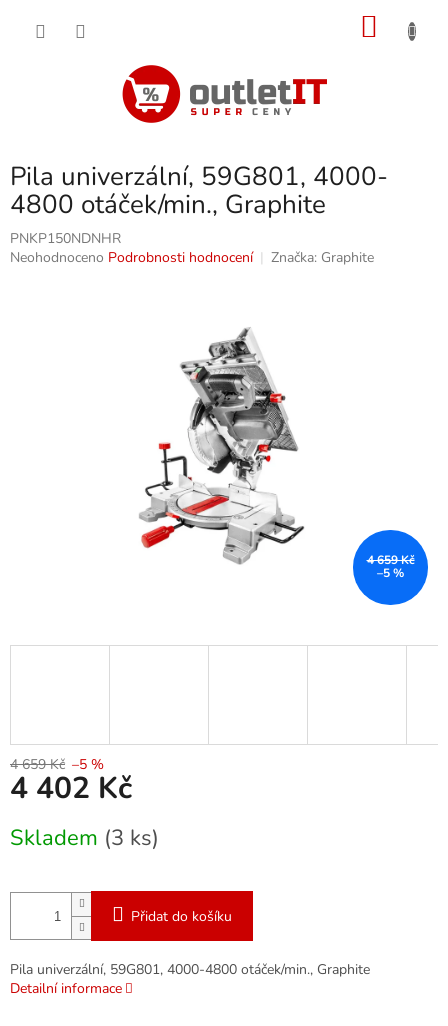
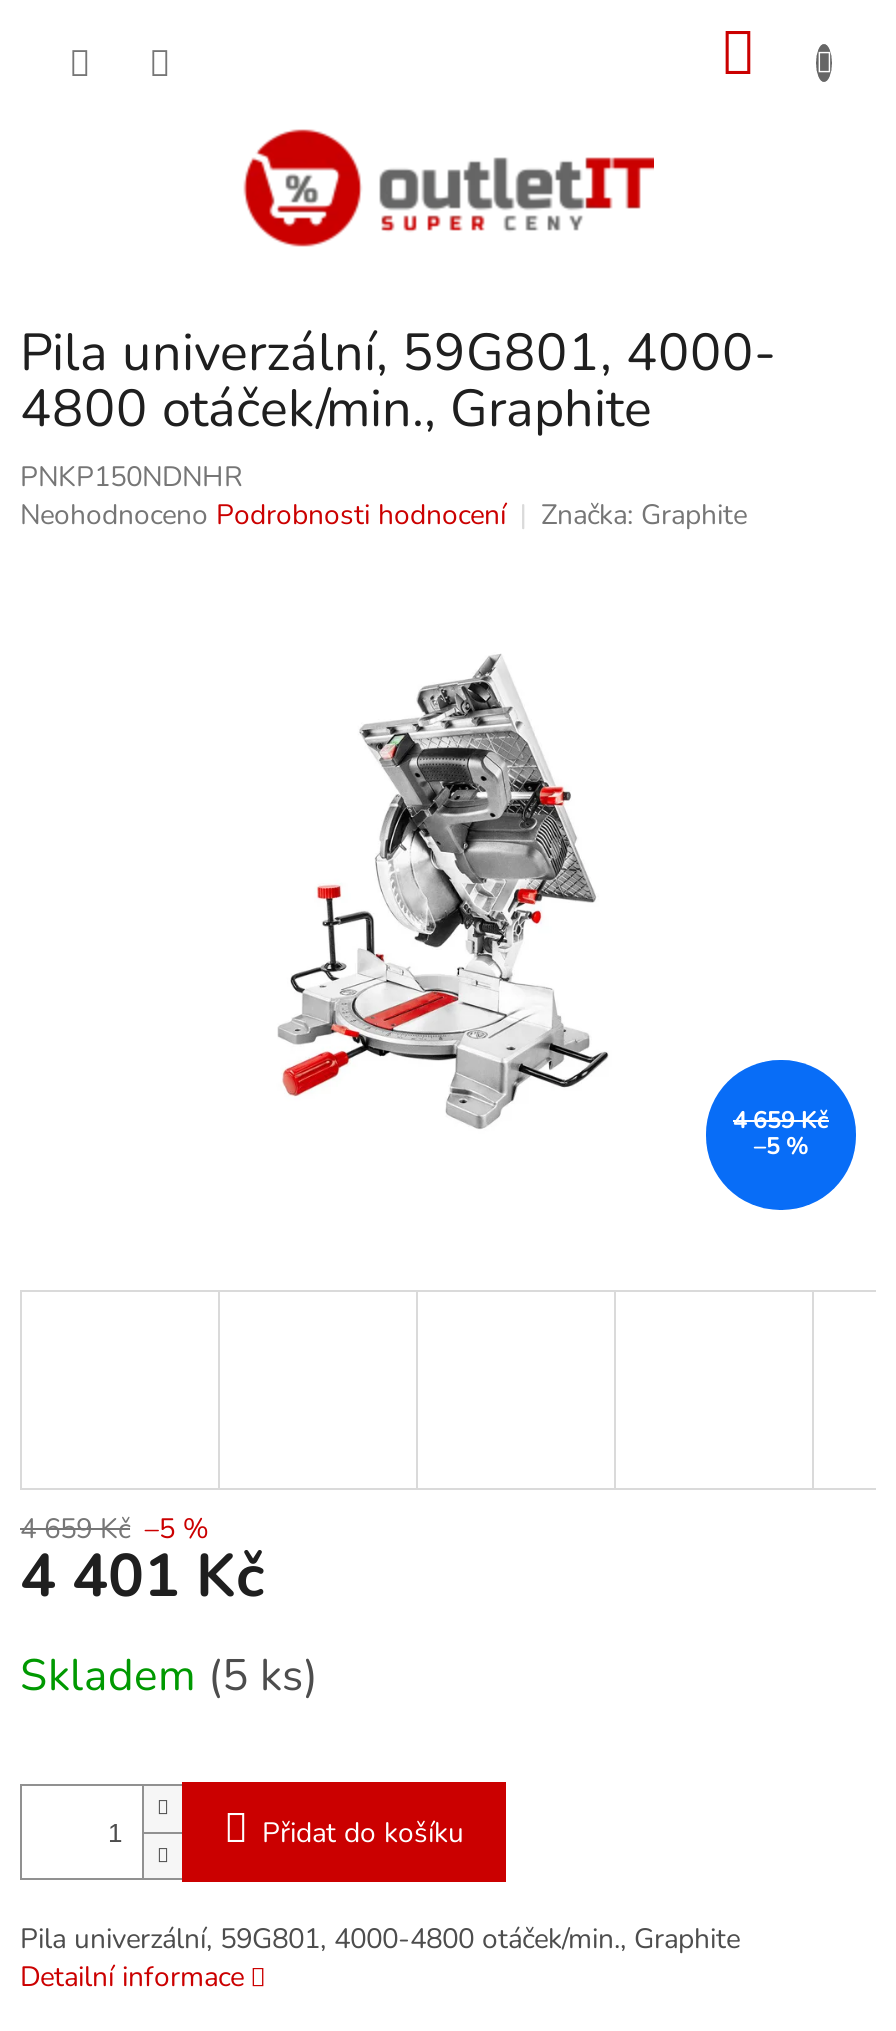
- 4 402 Kč
+ 4 401 Kč

- Skladem (3 ks)
+ Skladem (5 ks)
